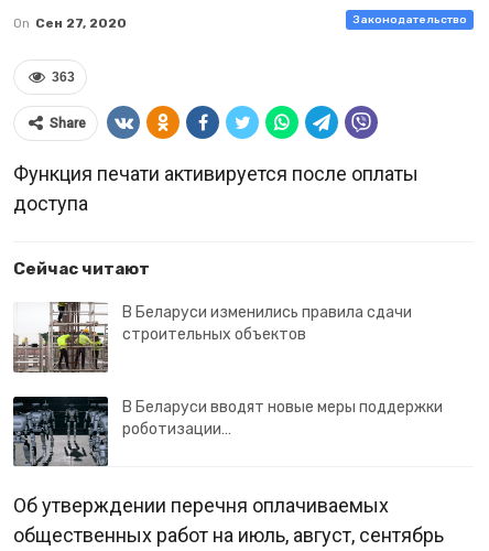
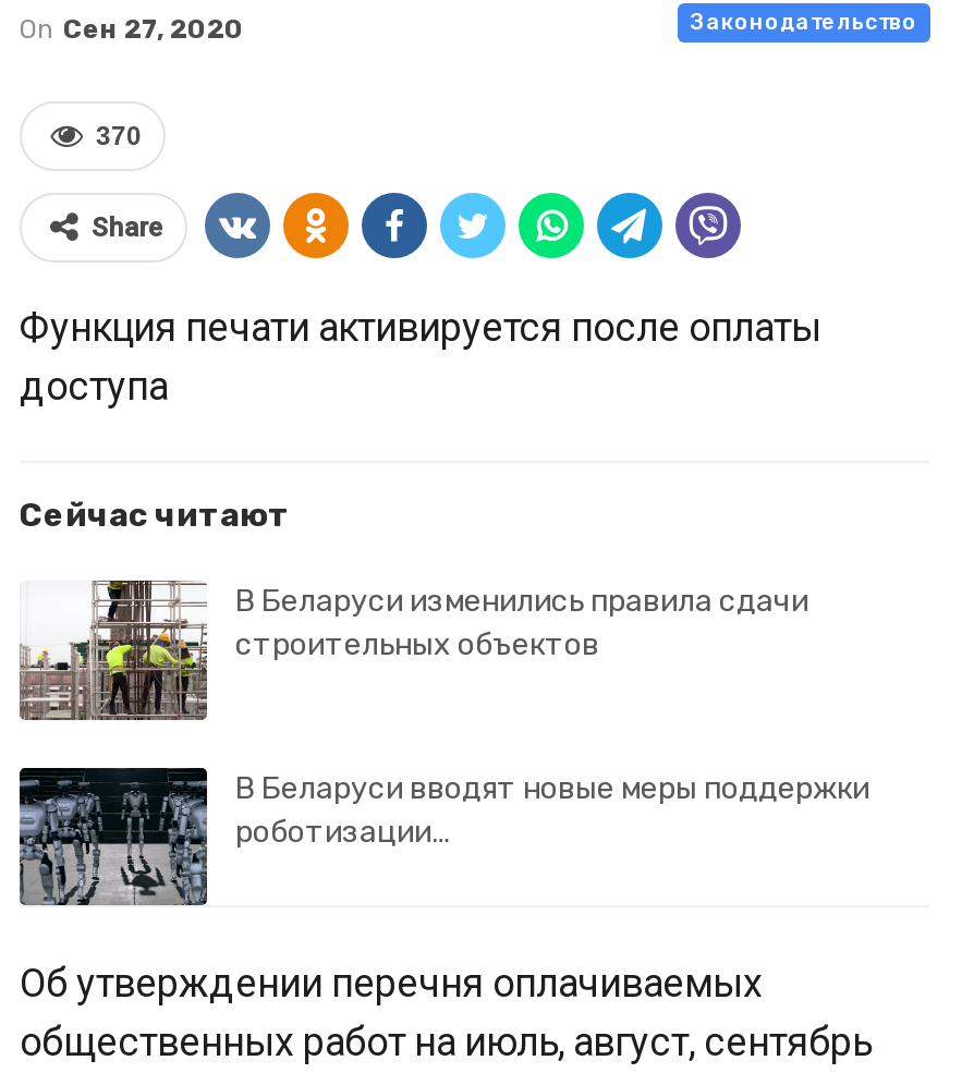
- 363
+ 370
